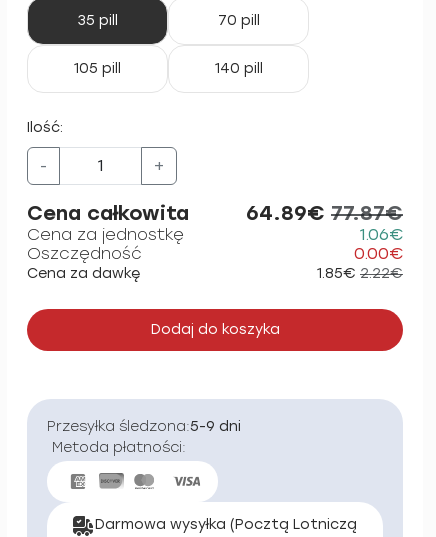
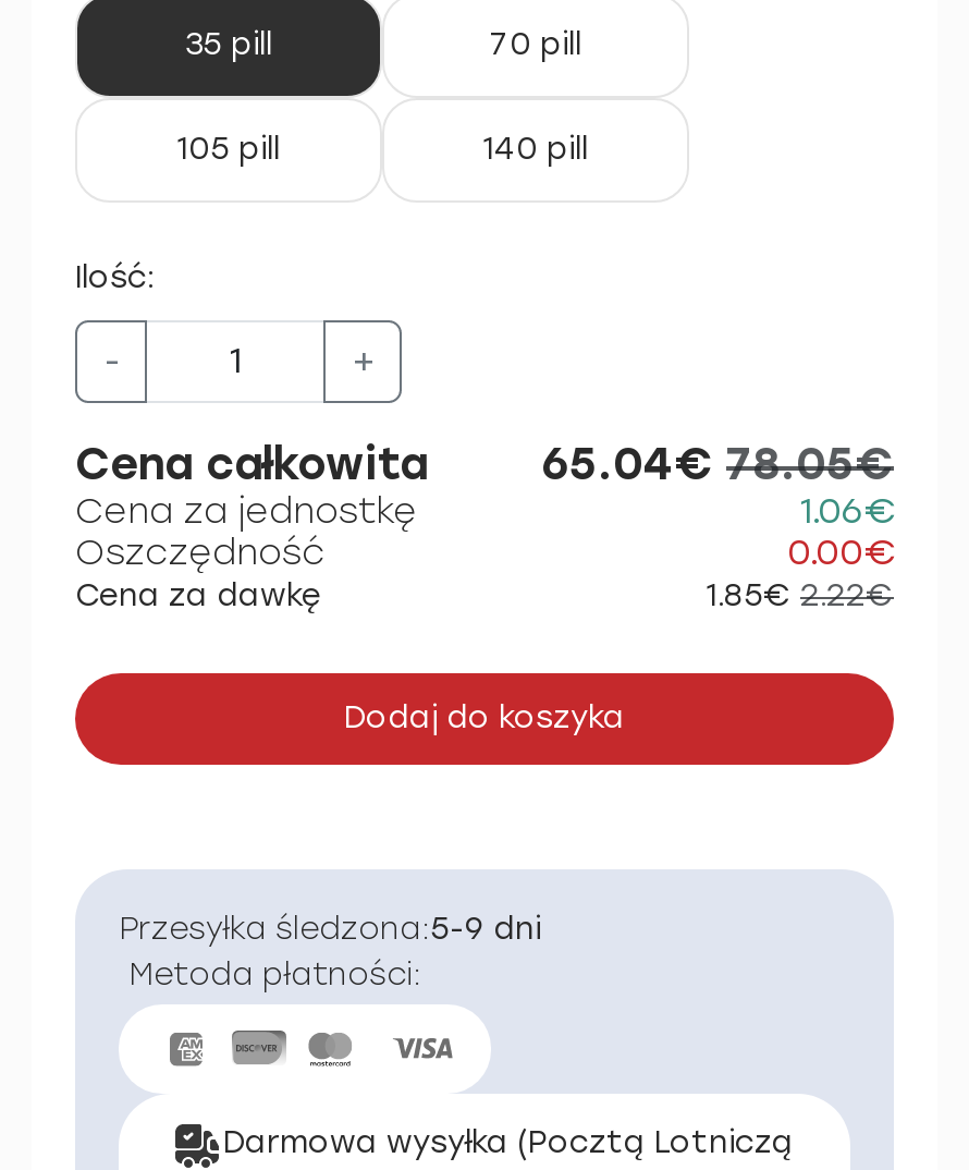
- 64.89€ 77.87€
+ 65.04€ 78.05€
